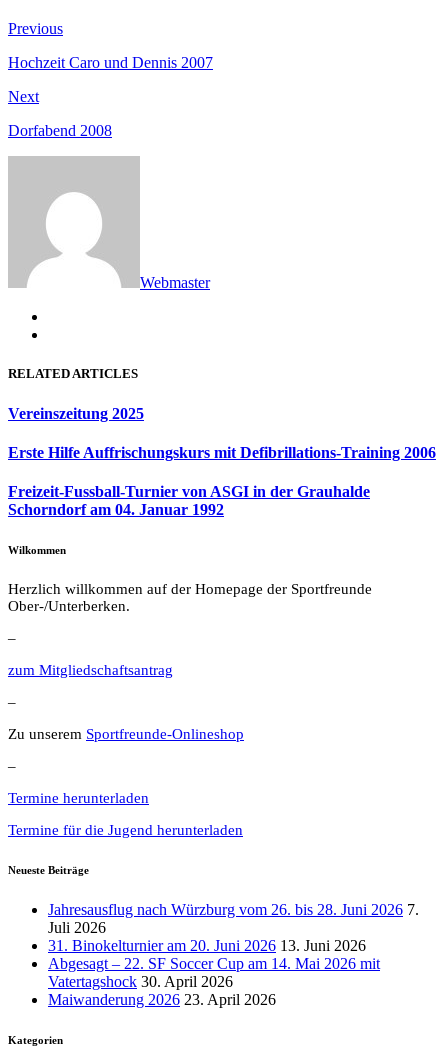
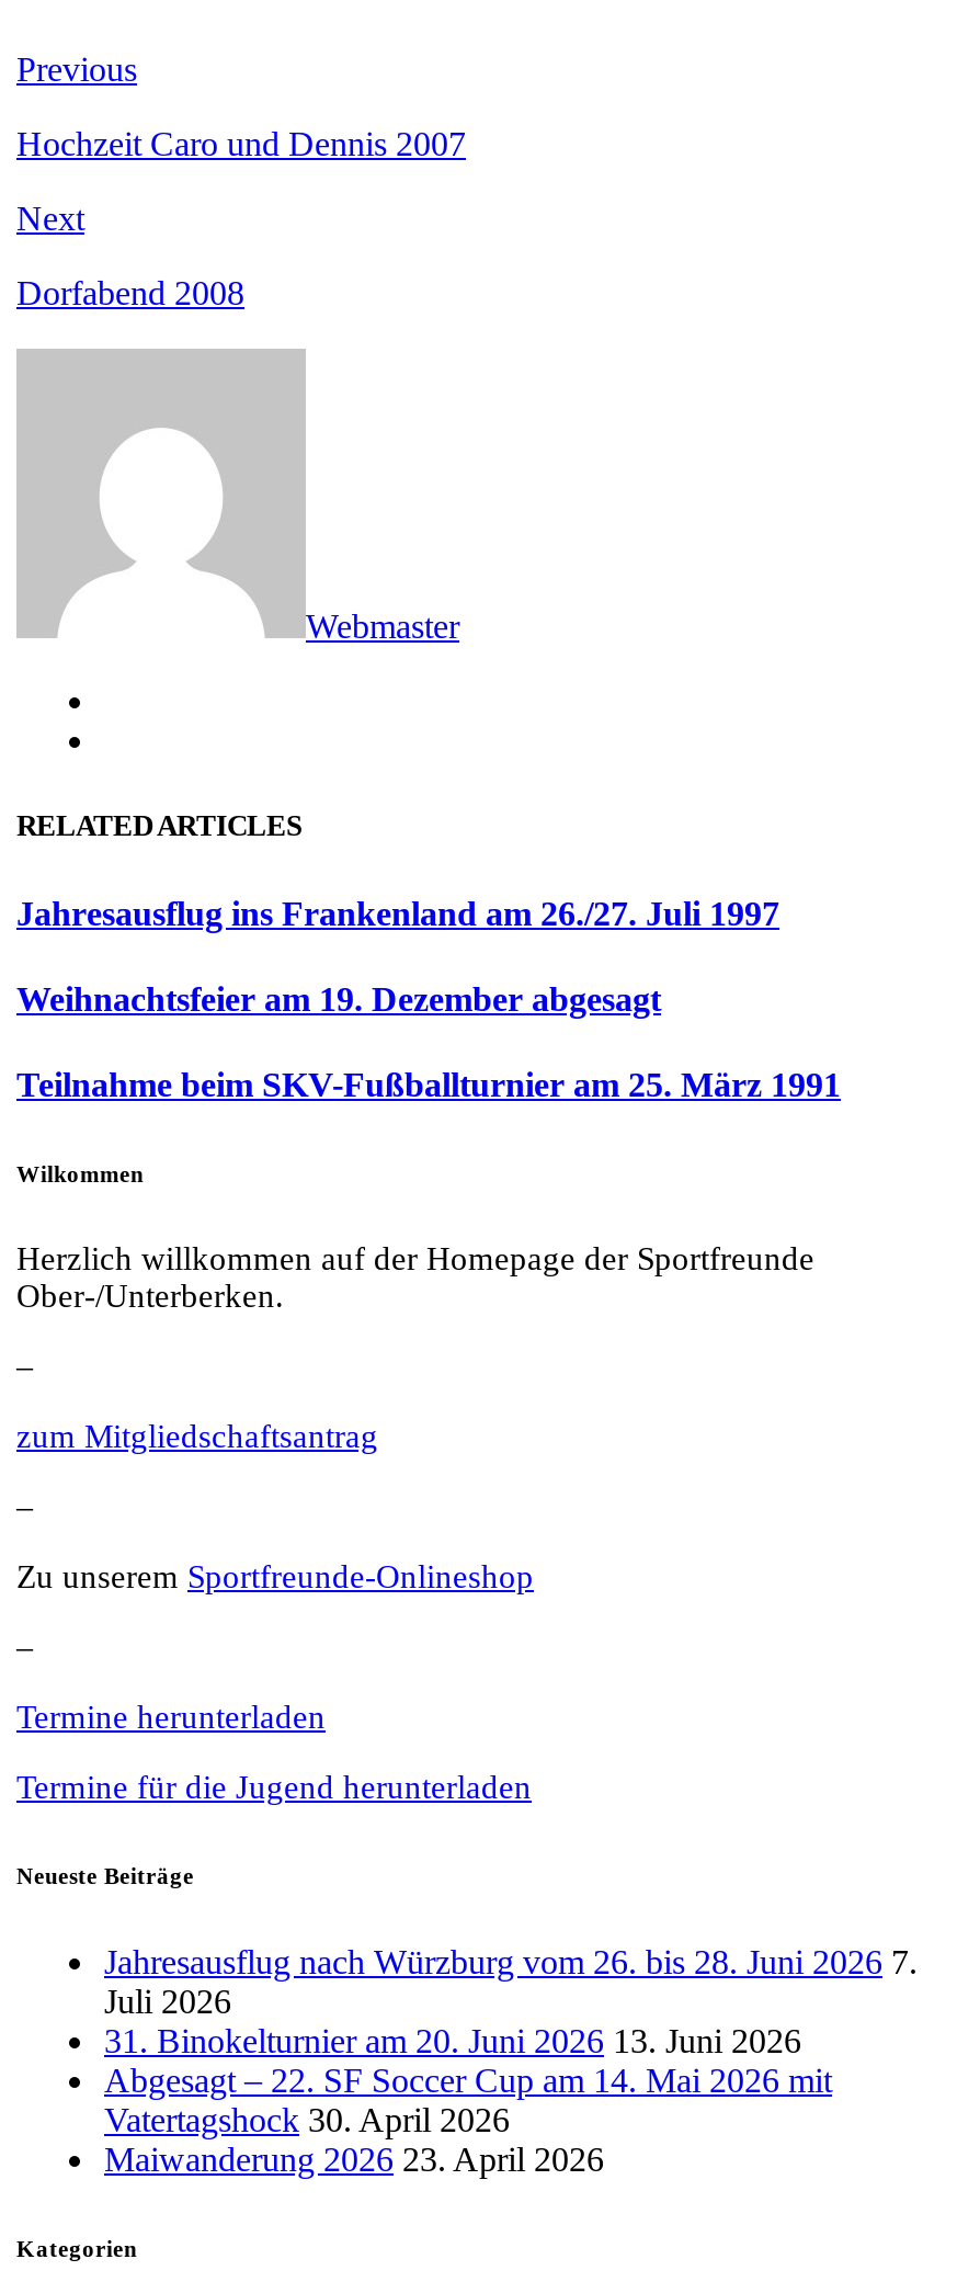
- Vereinszeitung 2025
+ Jahresausflug ins Frankenland am 26./27. Juli 1997

- Erste Hilfe Auffrischungskurs mit Defibrillations-Training 2006
+ Weihnachtsfeier am 19. Dezember abgesagt

- Freizeit-Fussball-Turnier von ASGI in der Grauhalde
- Schorndorf am 04. Januar 1992
+ Teilnahme beim SKV-Fußballturnier am 25. März 1991
